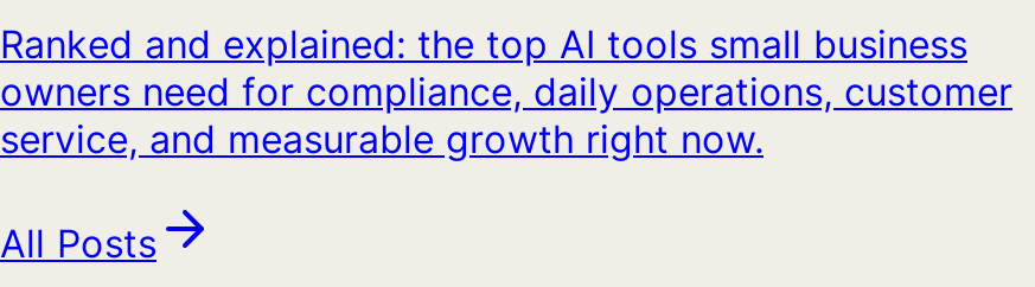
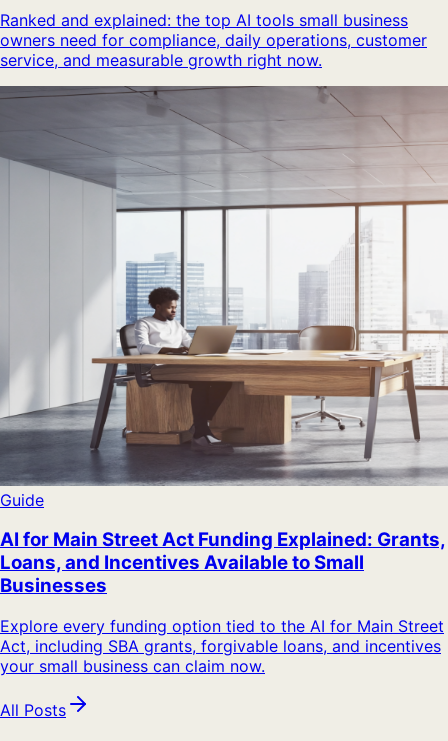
+ [image]
+ Guide
+ AI for Main Street Act Funding Explained: Grants,
+ Loans, and Incentives Available to Small
+ Businesses
+ Explore every funding option tied to the AI for Main Street
+ Act, including SBA grants, forgivable loans, and incentives
+ your small business can claim now.
